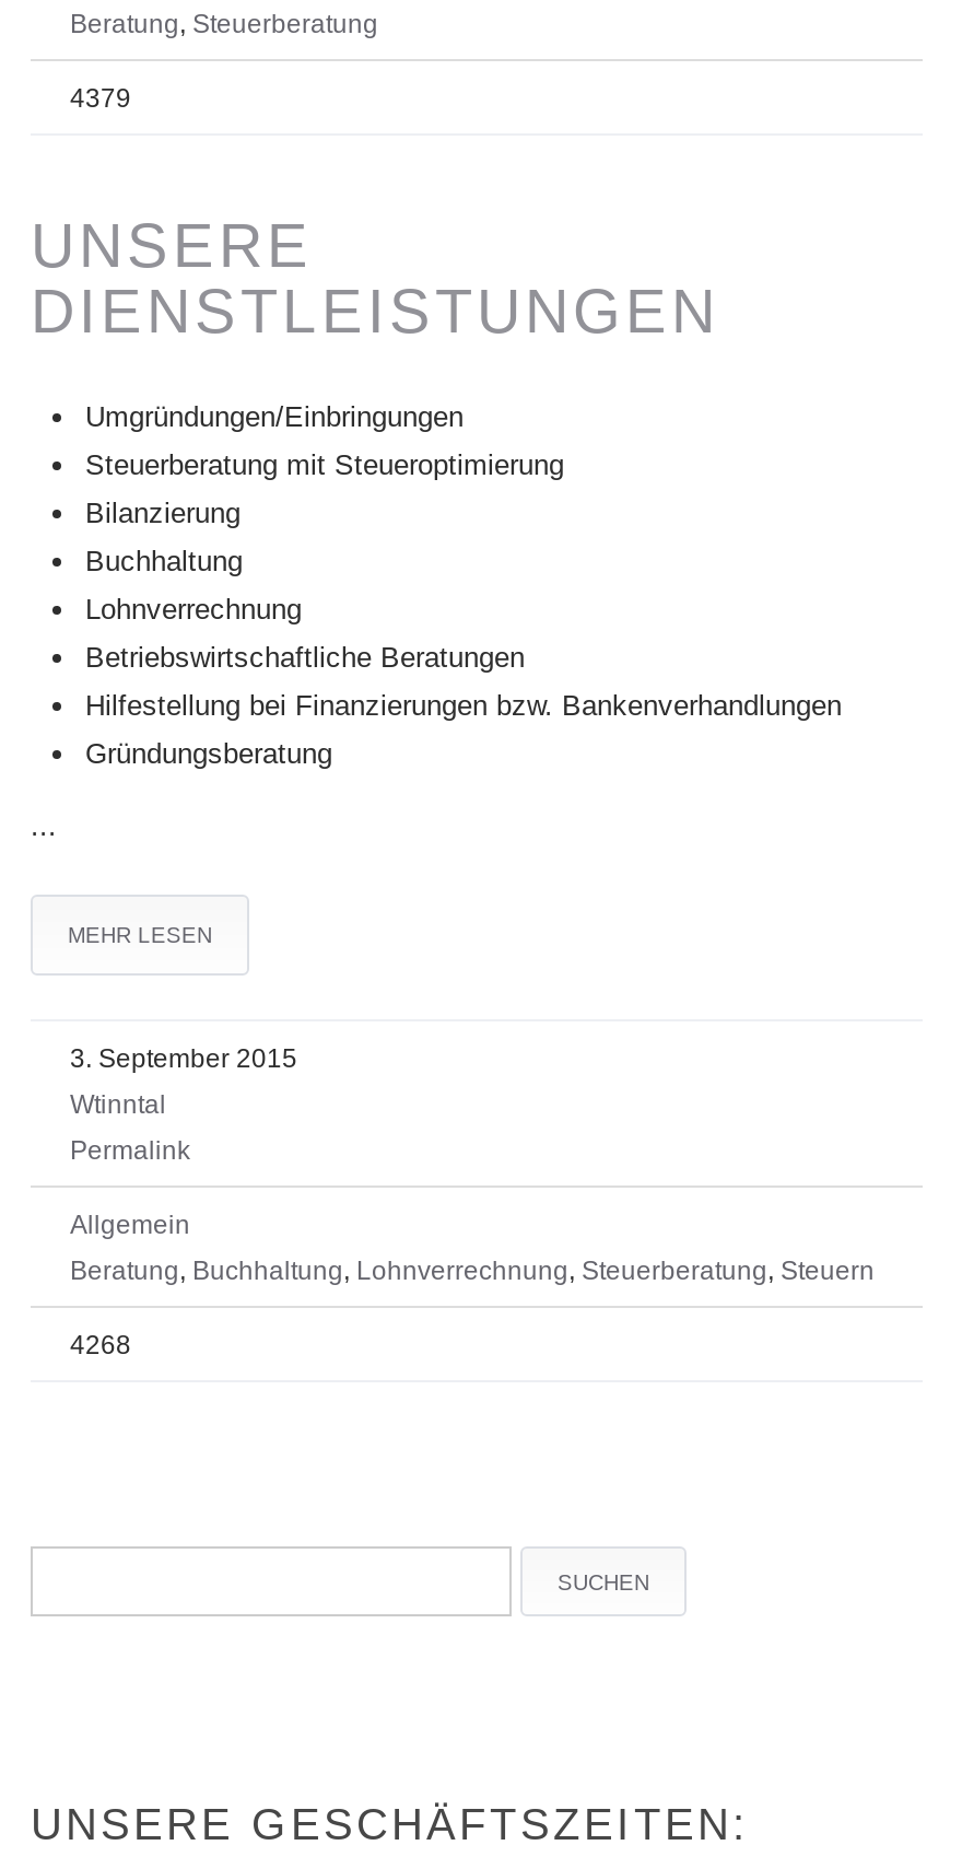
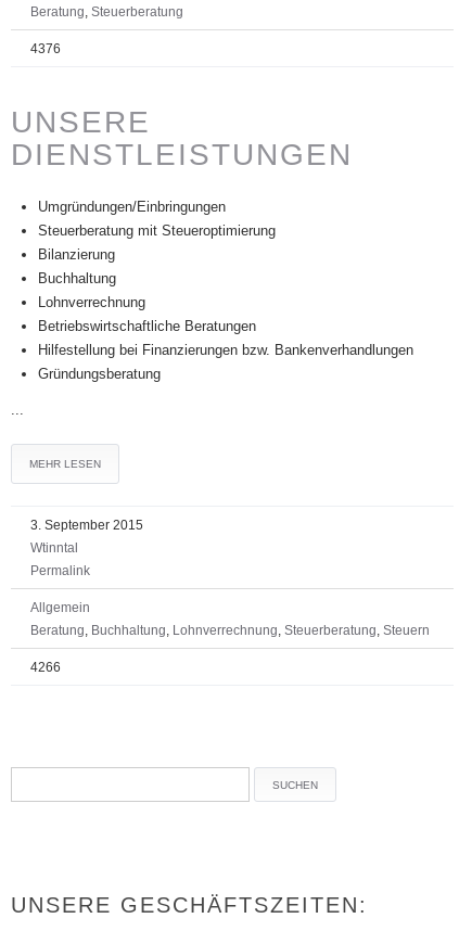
- 4379
+ 4376

- 4268
+ 4266
